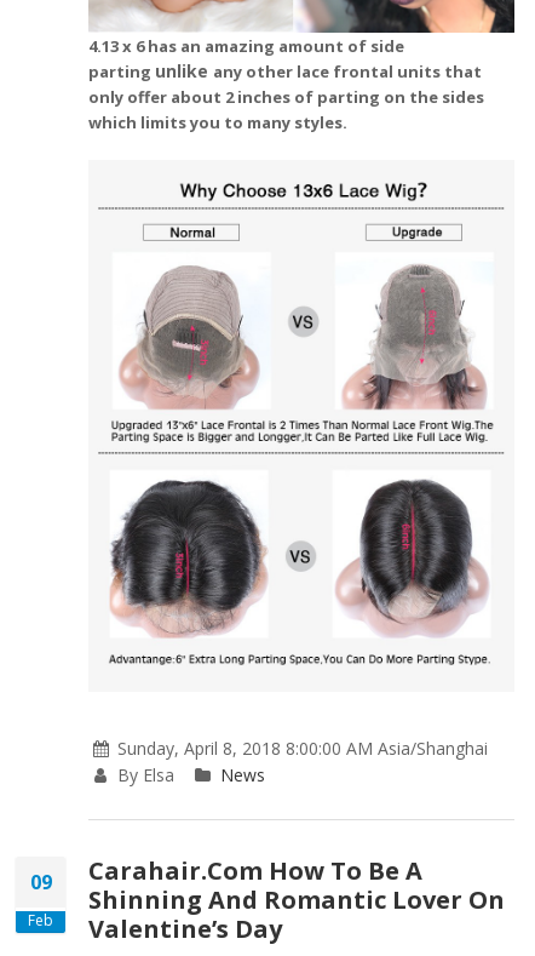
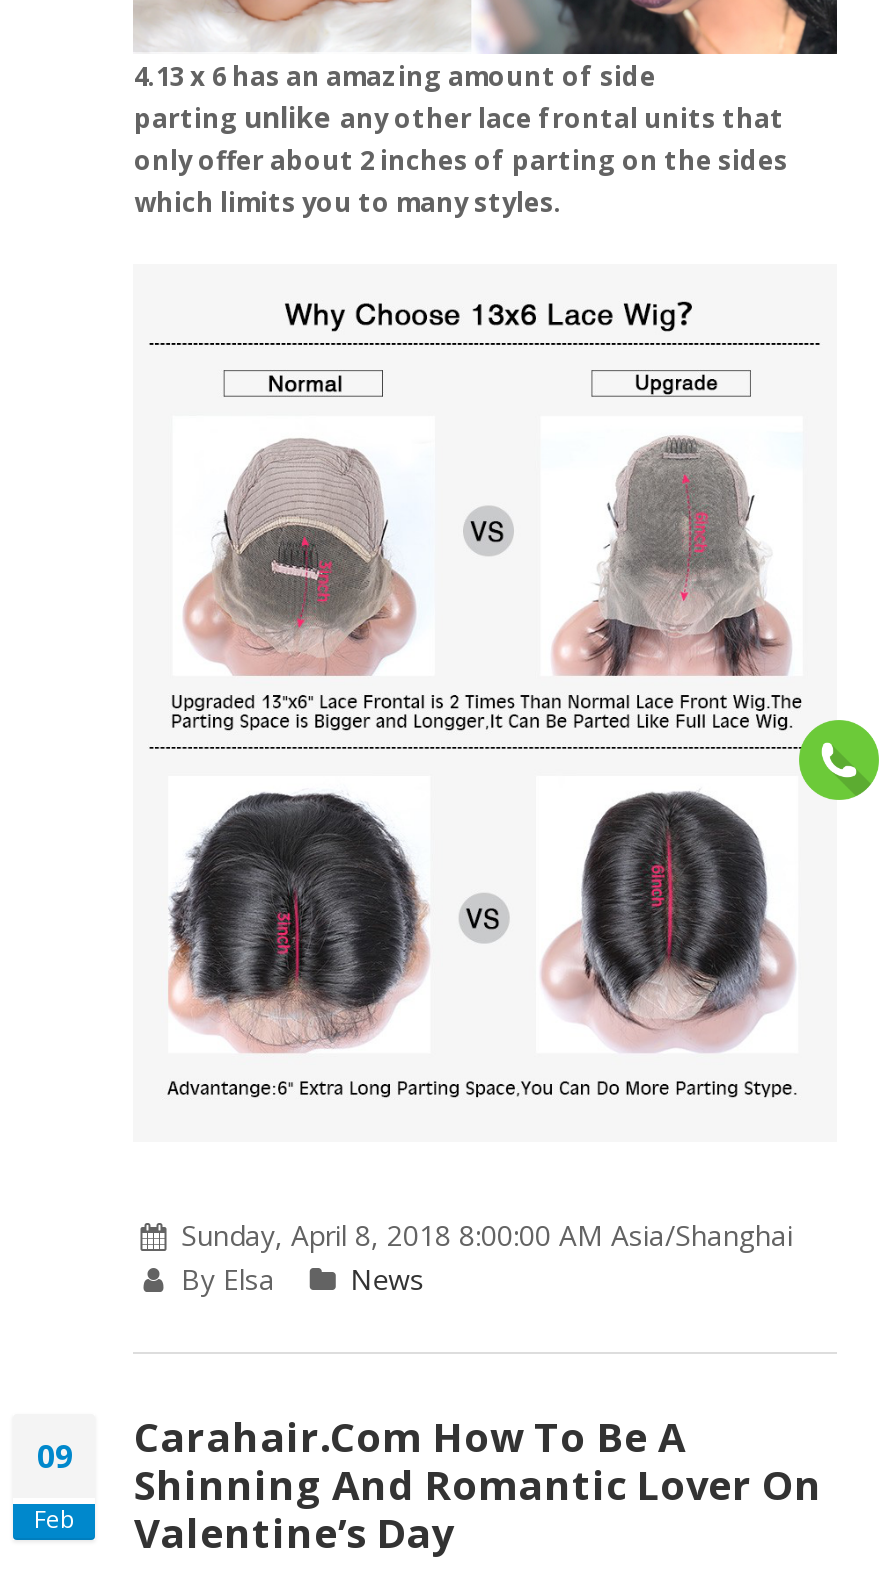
+ [image]
